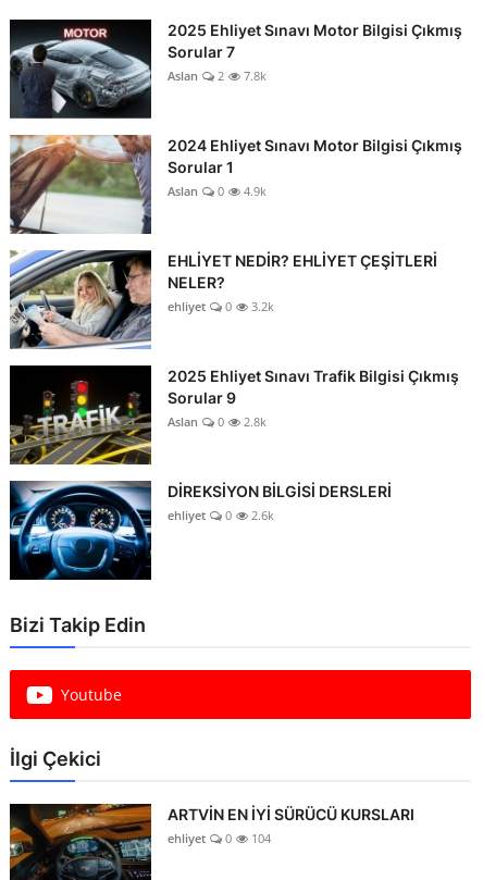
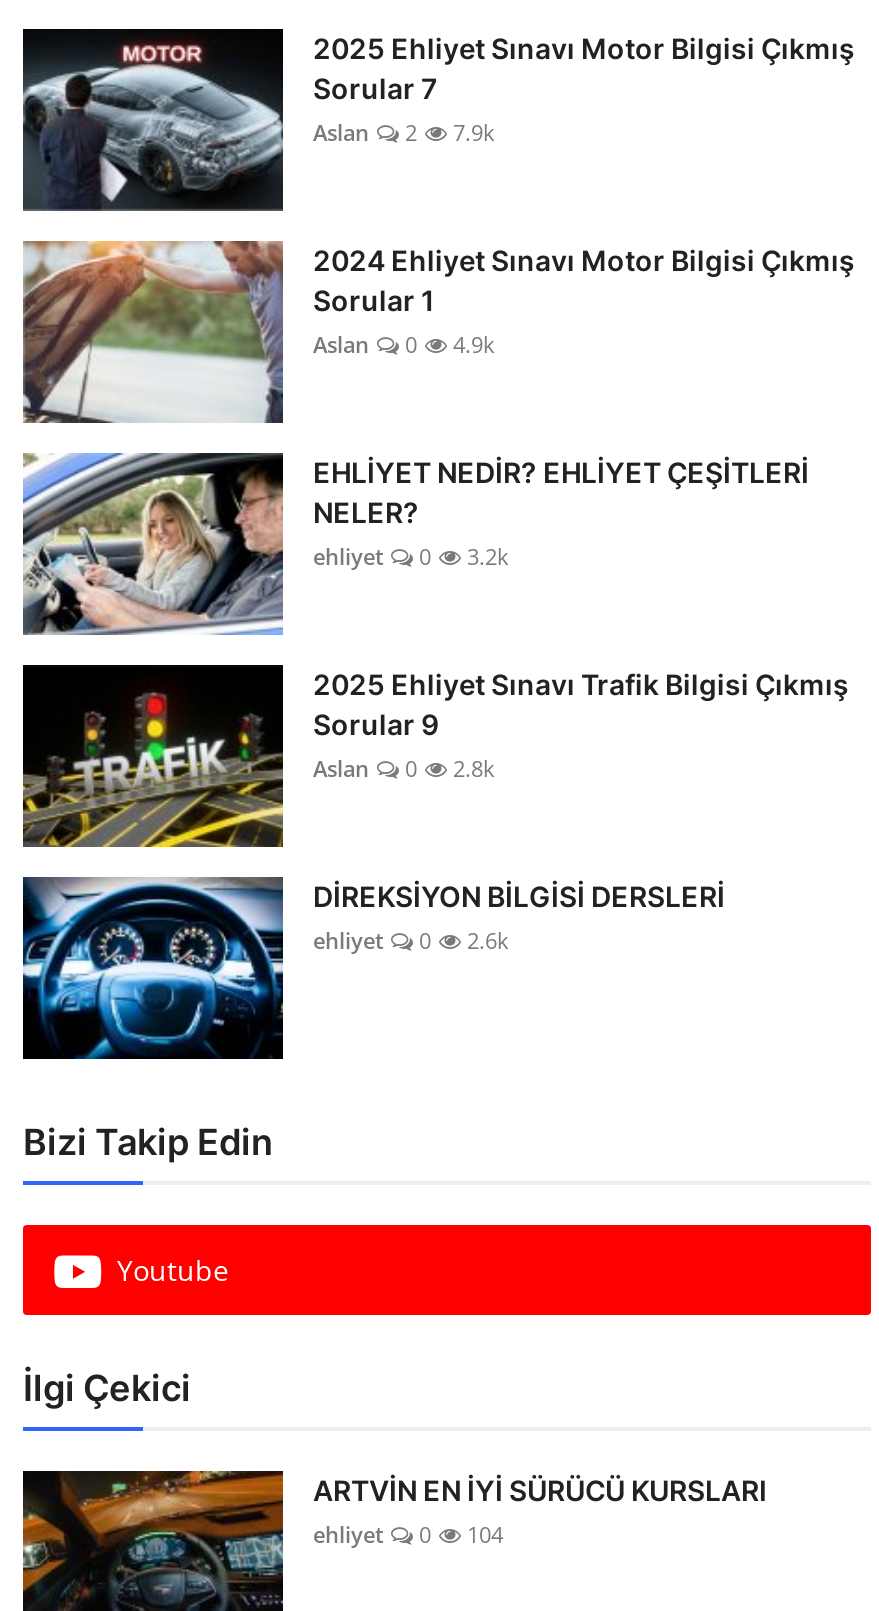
- Aslan 2 7.8k
+ Aslan 2 7.9k
